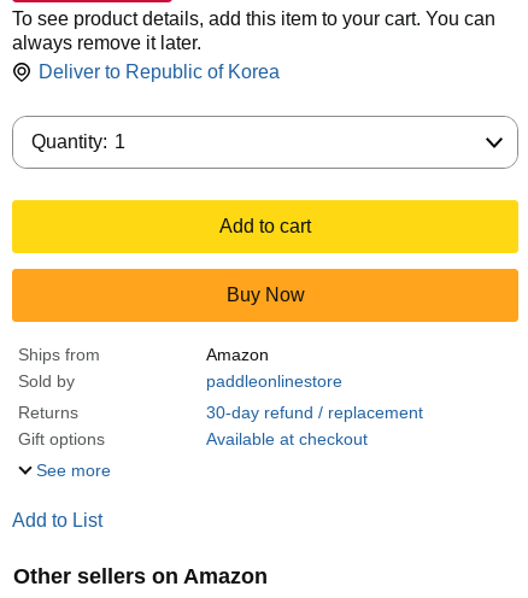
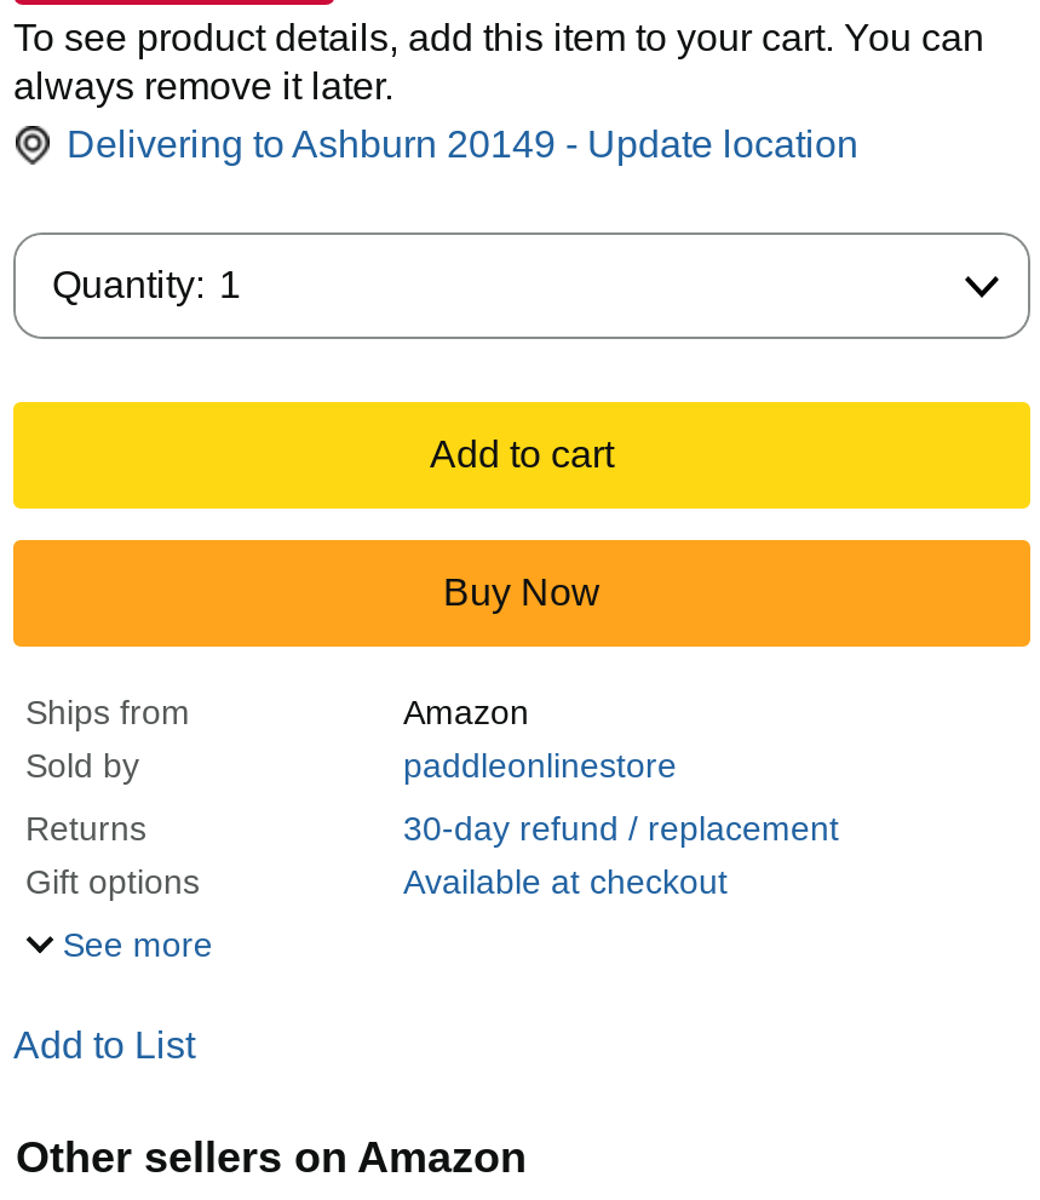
- Deliver to Republic of Korea
+ Delivering to Ashburn 20149 - Update location
